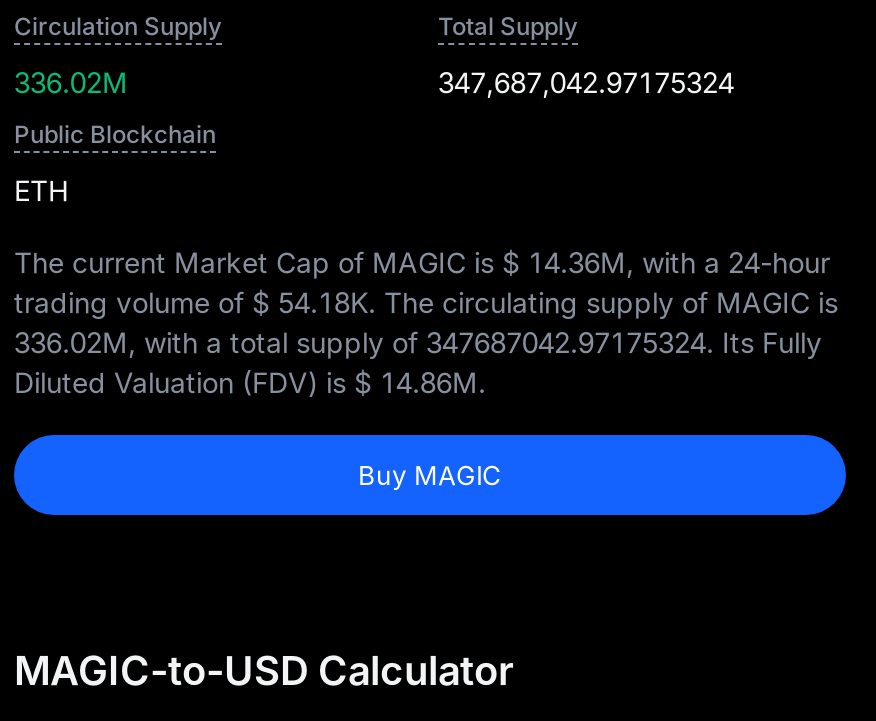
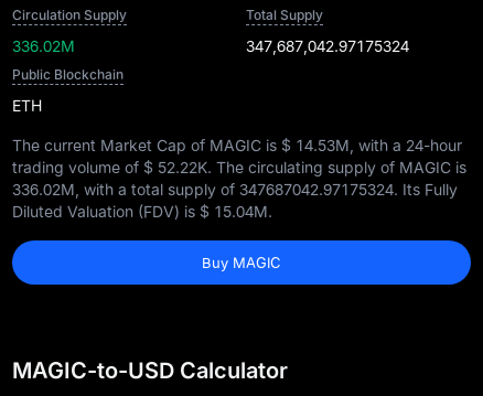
- The current Market Cap of MAGIC is $ 14.36M, with a 24-hour
+ The current Market Cap of MAGIC is $ 14.53M, with a 24-hour

- trading volume of $ 54.18K. The circulating supply of MAGIC is
+ trading volume of $ 52.22K. The circulating supply of MAGIC is

- Diluted Valuation (FDV) is $ 14.86M.
+ Diluted Valuation (FDV) is $ 15.04M.
